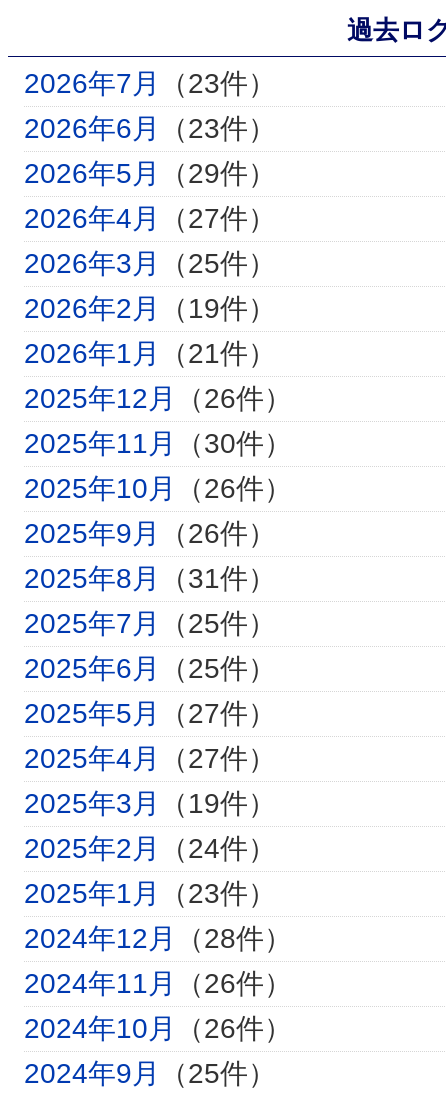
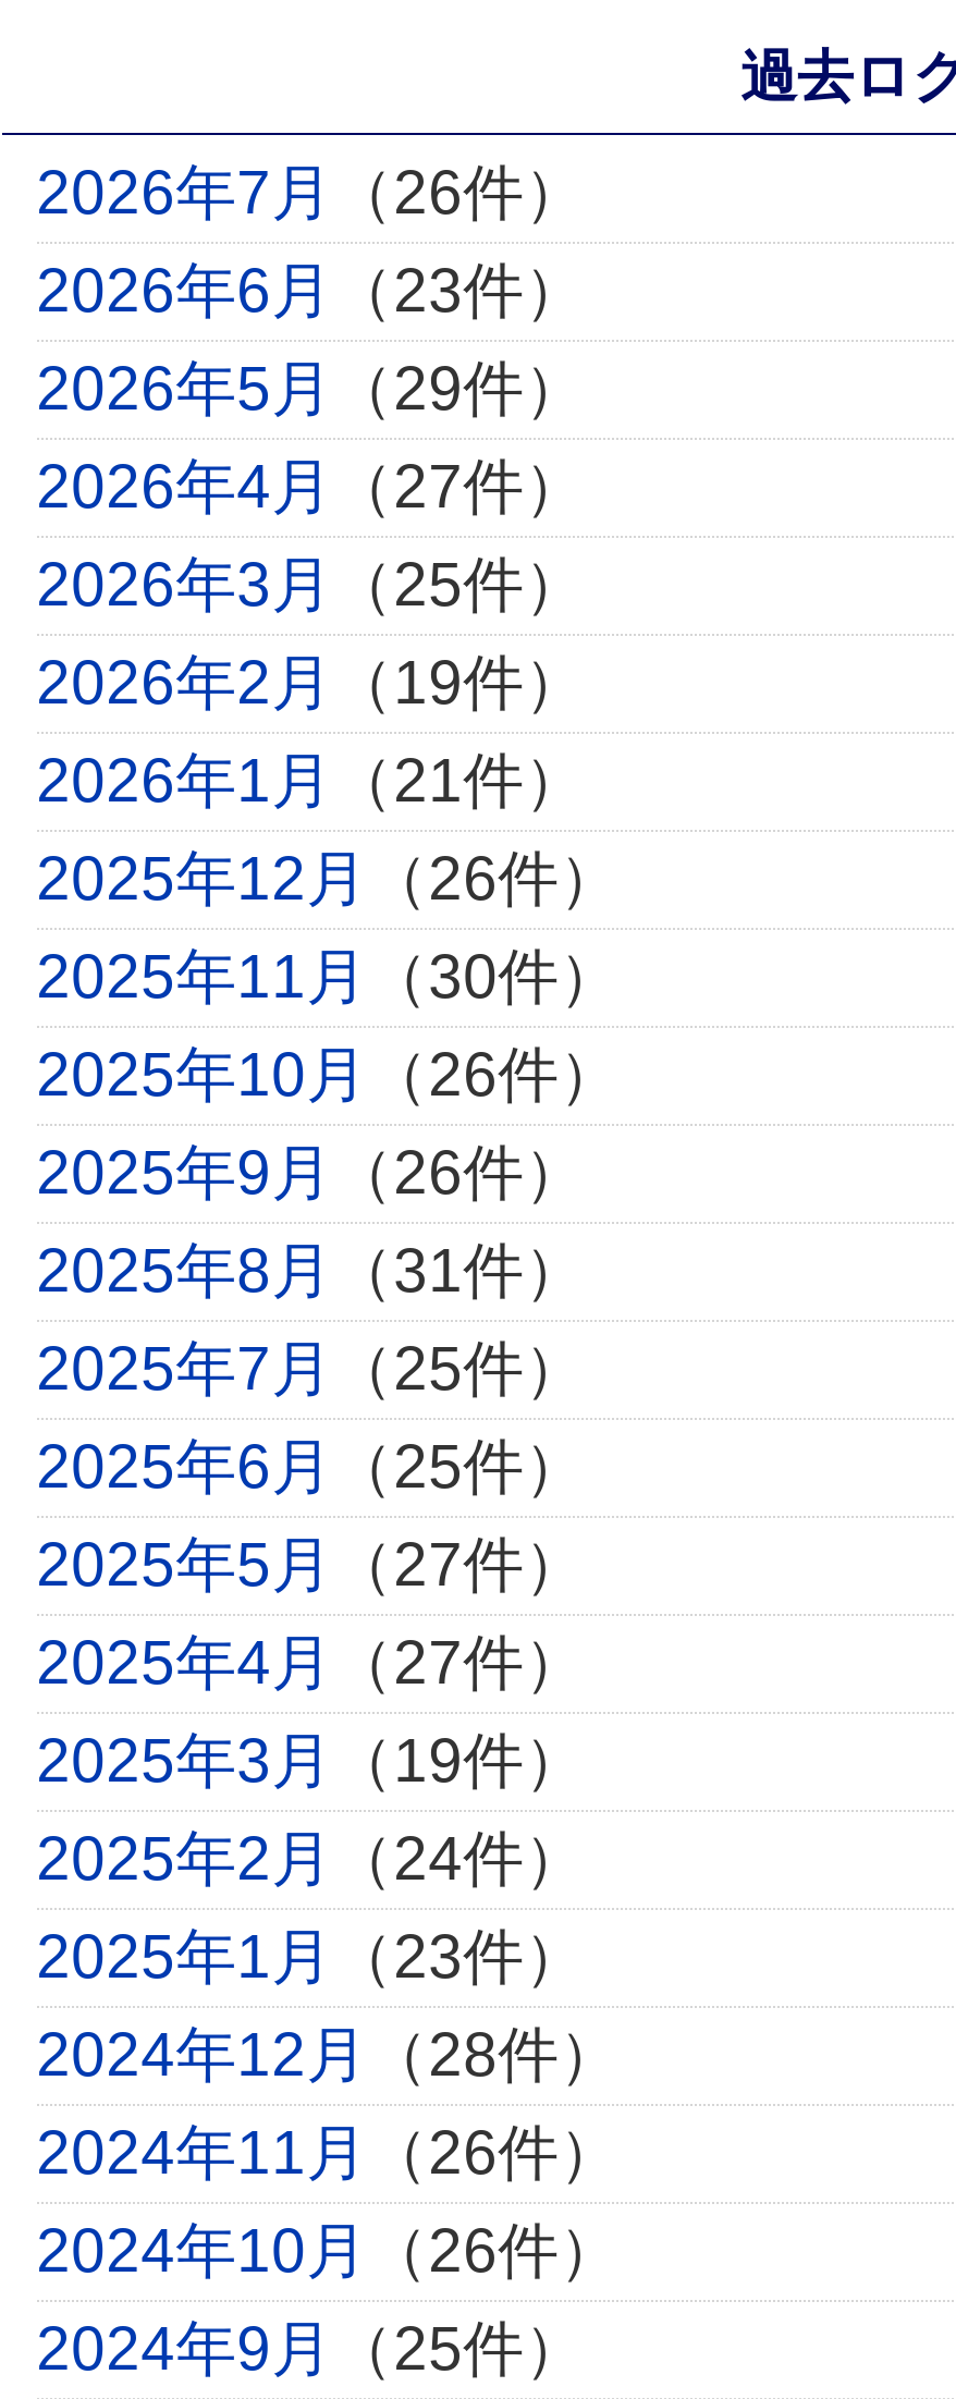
- 2026年7月（23件）
+ 2026年7月（26件）
